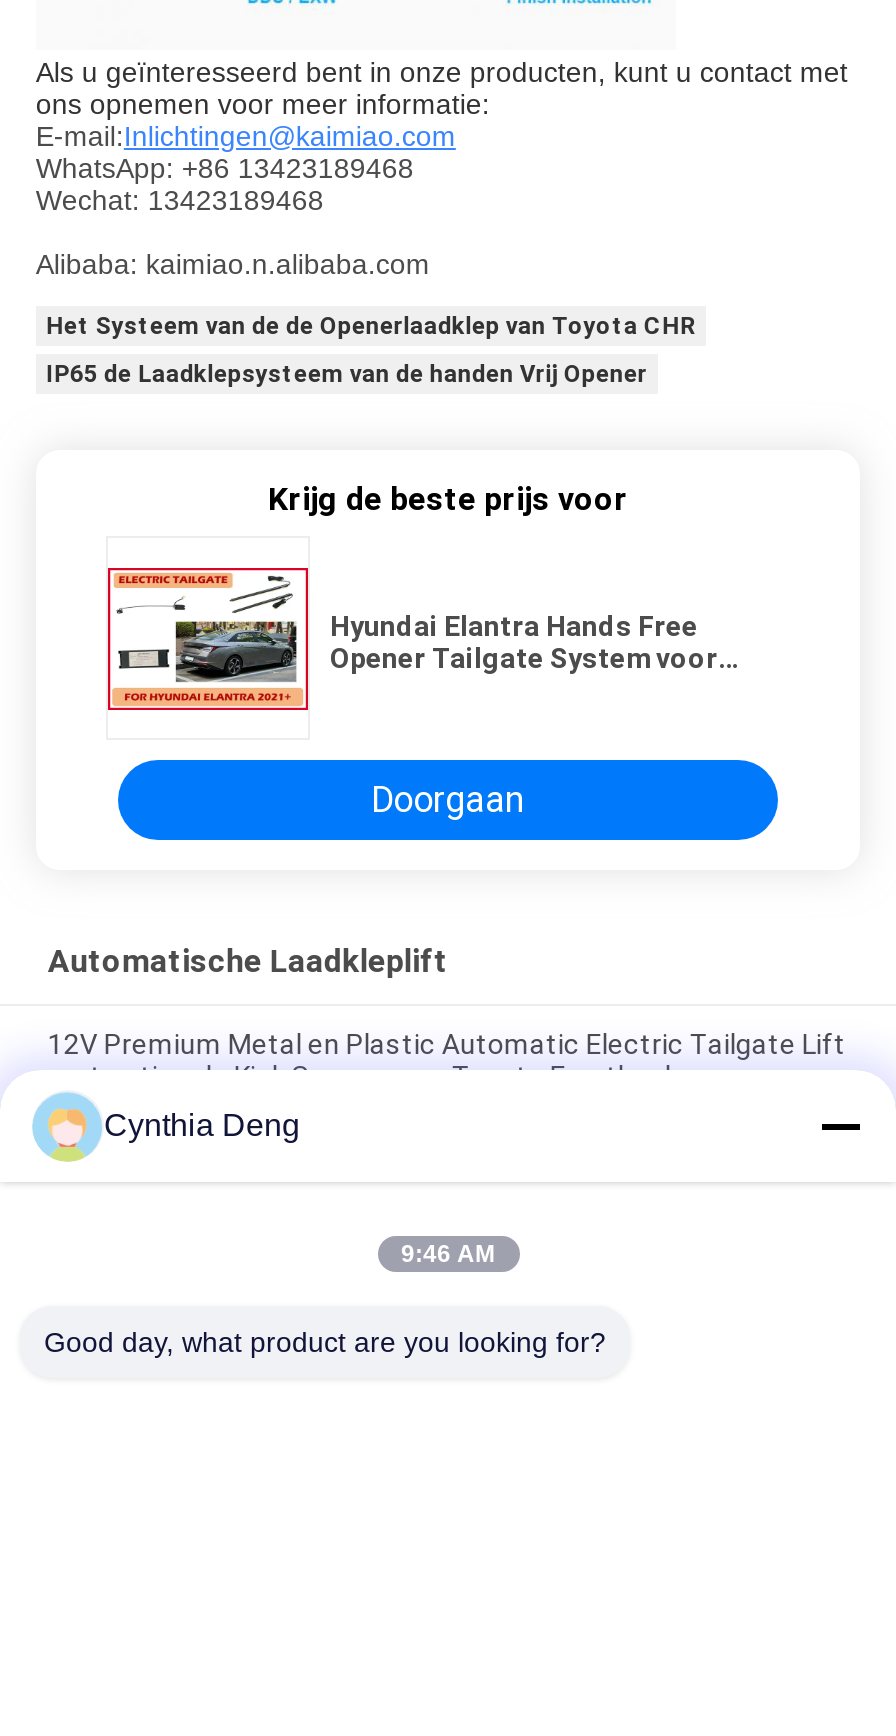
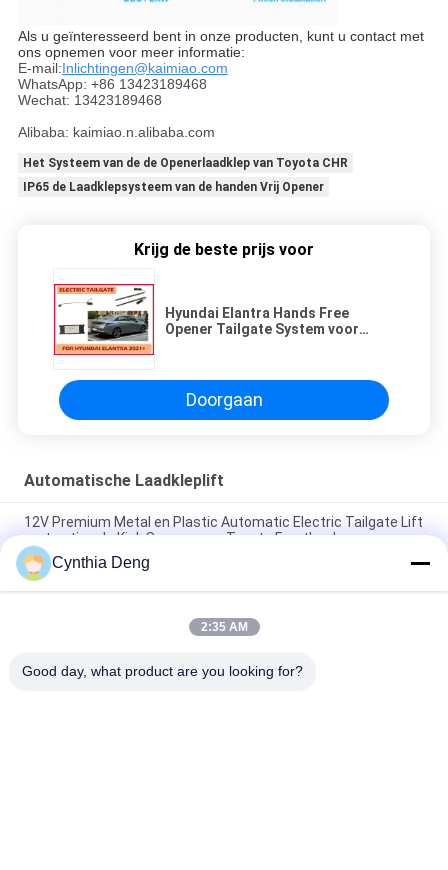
- 9:46 AM
+ 2:35 AM
